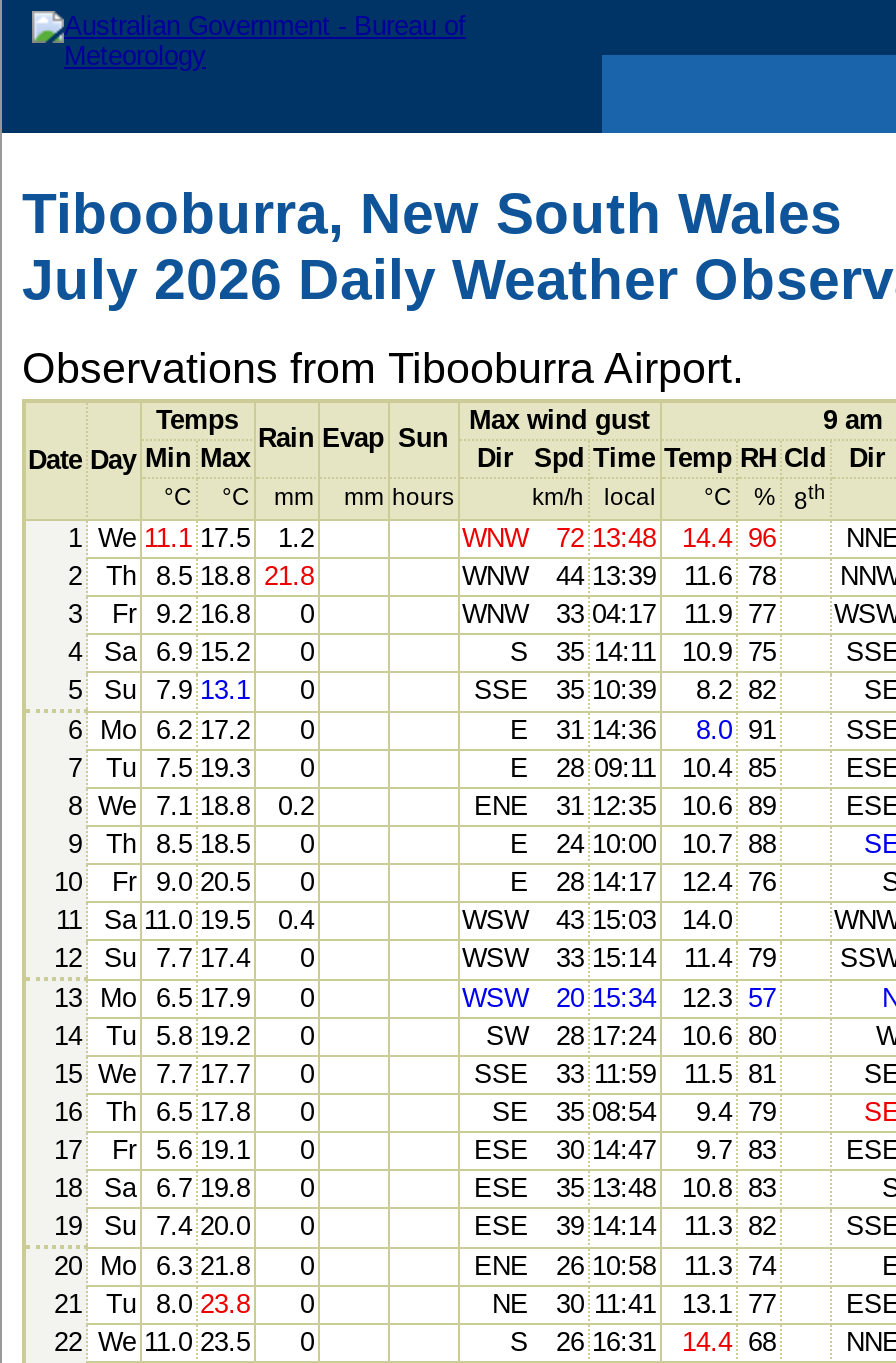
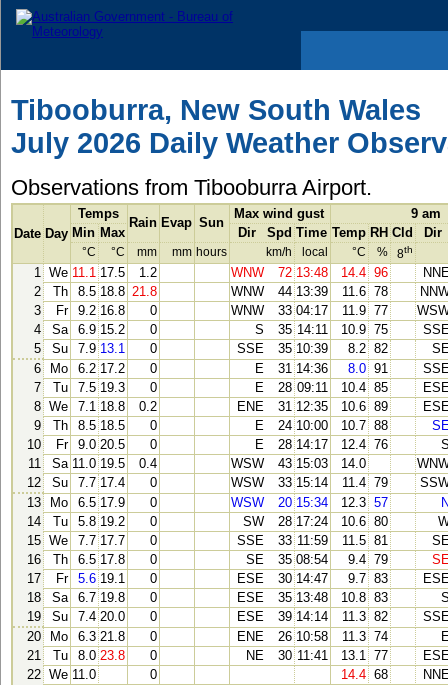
- 22 We 11.0 23.5
+ 22 We 11.0

- S
- 26 16:31
